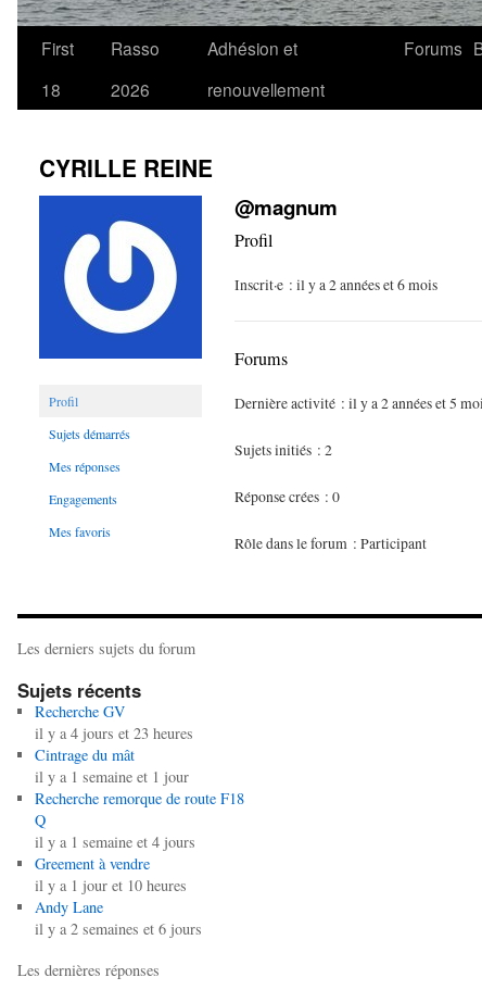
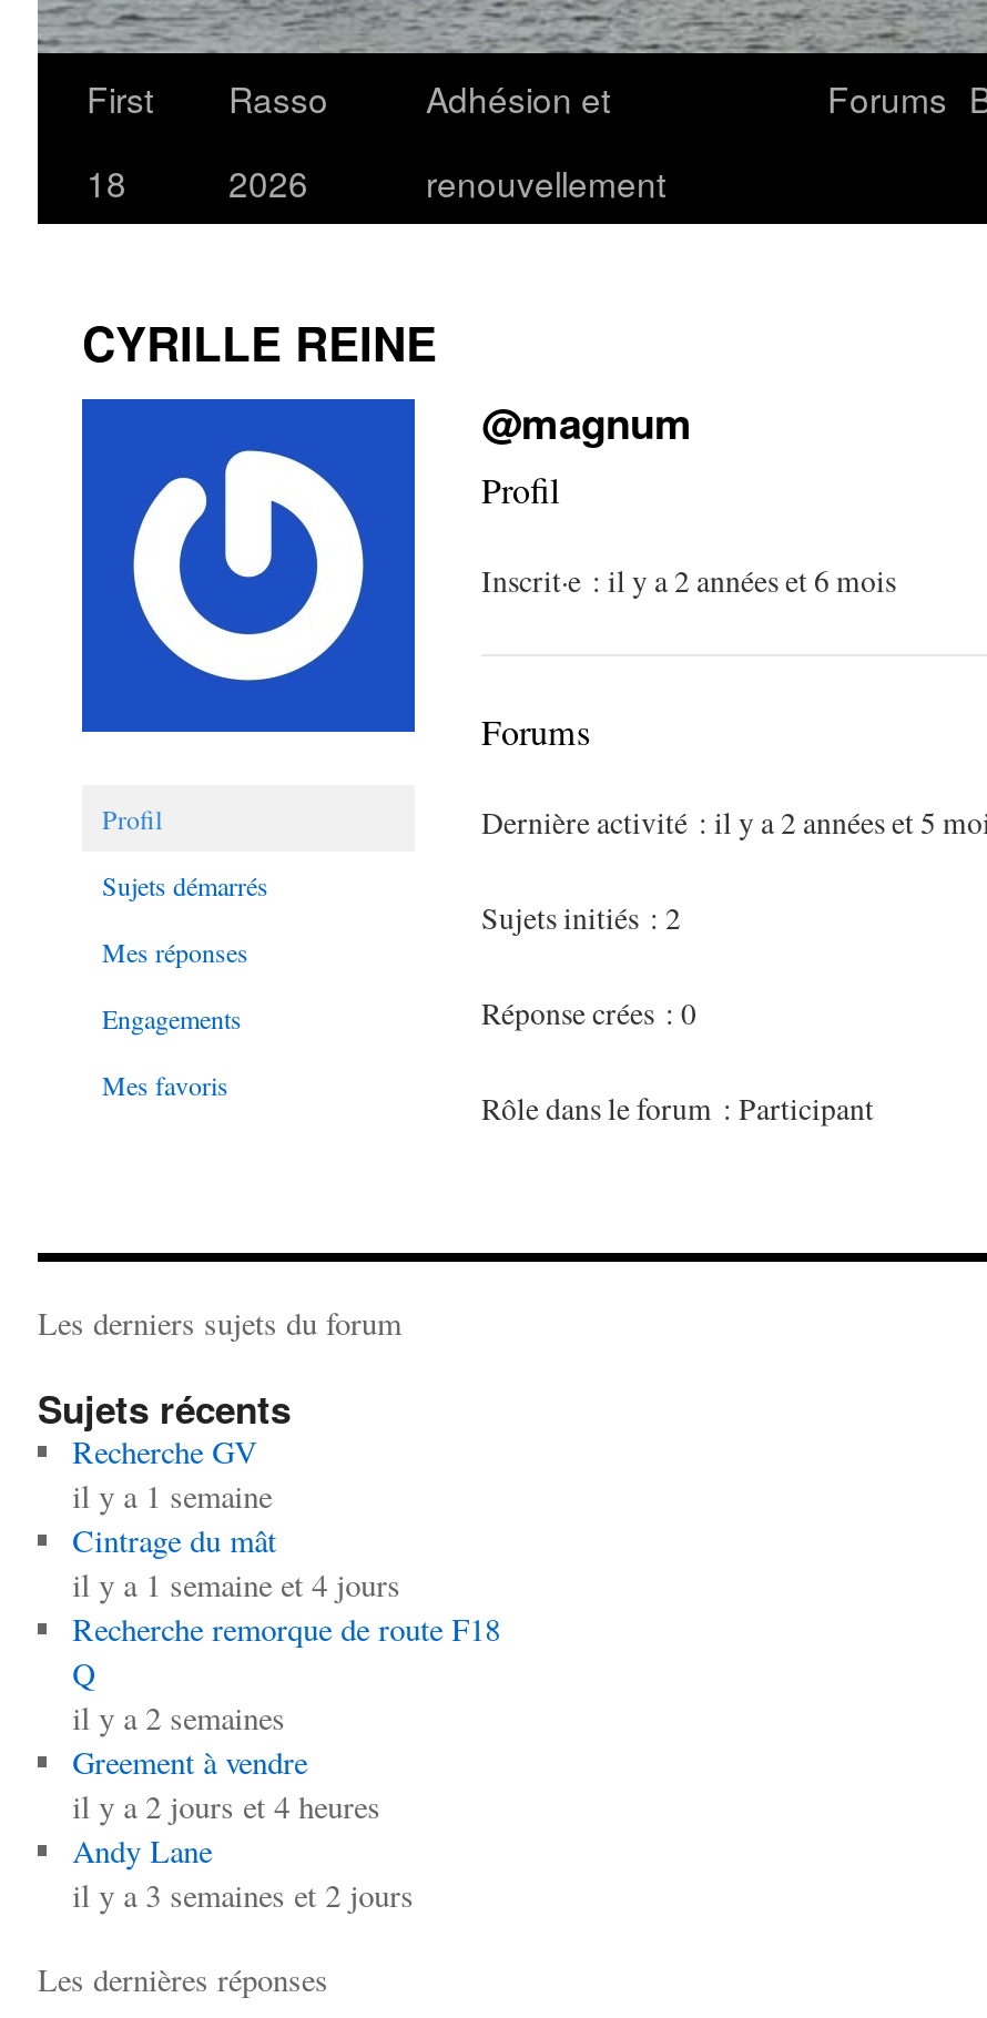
- il y a 4 jours et 23 heures
+ il y a 1 semaine

- il y a 1 semaine et 1 jour

moved up: il y a 1 semaine et 4 jours

+ il y a 2 semaines

- il y a 1 jour et 10 heures
+ il y a 2 jours et 4 heures

- il y a 2 semaines et 6 jours
+ il y a 3 semaines et 2 jours
